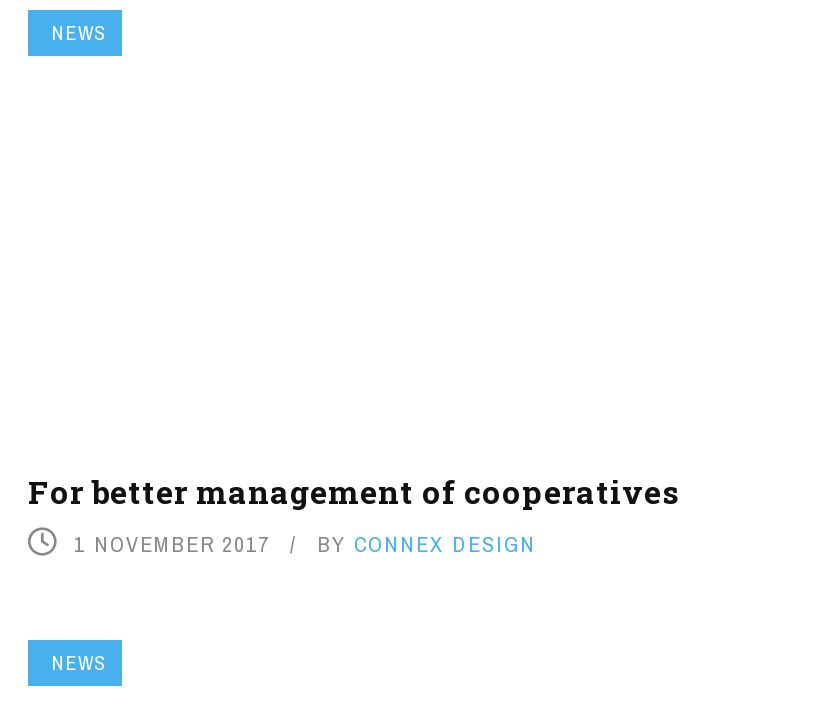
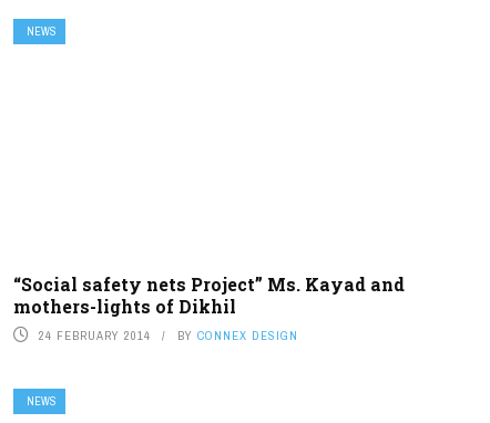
- For better management of cooperatives
- 1 NOVEMBER 2017
+ “Social safety nets Project” Ms. Kayad and
+ mothers-lights of Dikhil
+ 24 FEBRUARY 2014
